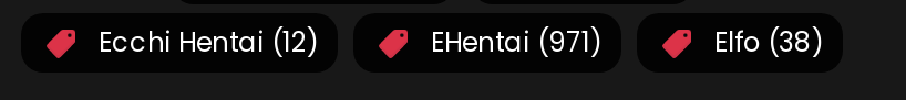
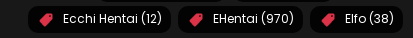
- EHentai (971)
+ EHentai (970)
